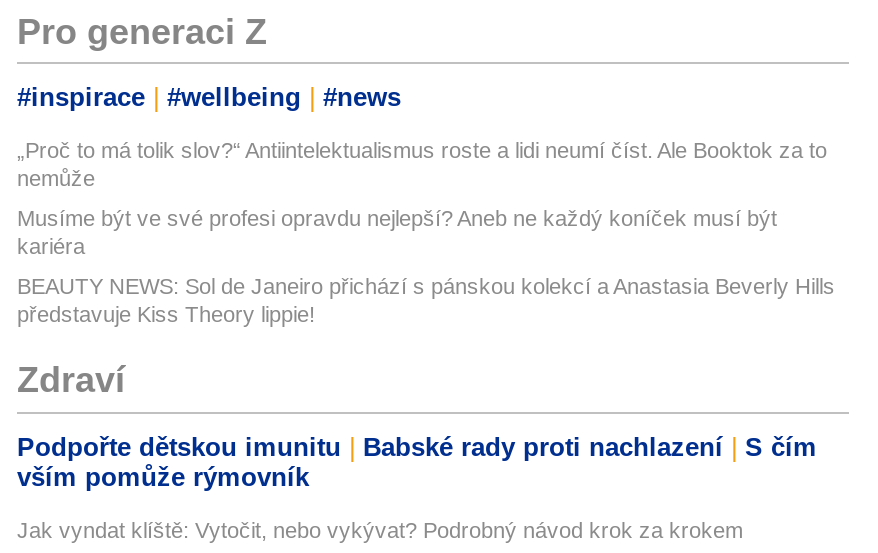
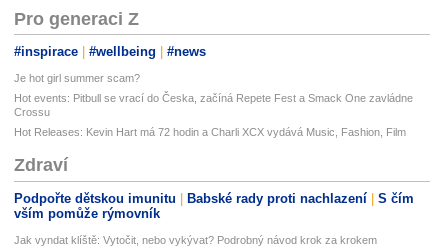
- „Proč to má tolik slov?“ Antiintelektualismus roste a lidi neumí číst. Ale Booktok za to
- nemůže
+ Je hot girl summer scam?

- Musíme být ve své profesi opravdu nejlepší? Aneb ne každý koníček musí být
- kariéra
+ Hot events: Pitbull se vrací do Česka, začíná Repete Fest a Smack One zavládne
+ Crossu

- BEAUTY NEWS: Sol de Janeiro přichází s pánskou kolekcí a Anastasia Beverly Hills
- představuje Kiss Theory lippie!
+ Hot Releases: Kevin Hart má 72 hodin a Charli XCX vydává Music, Fashion, Film
